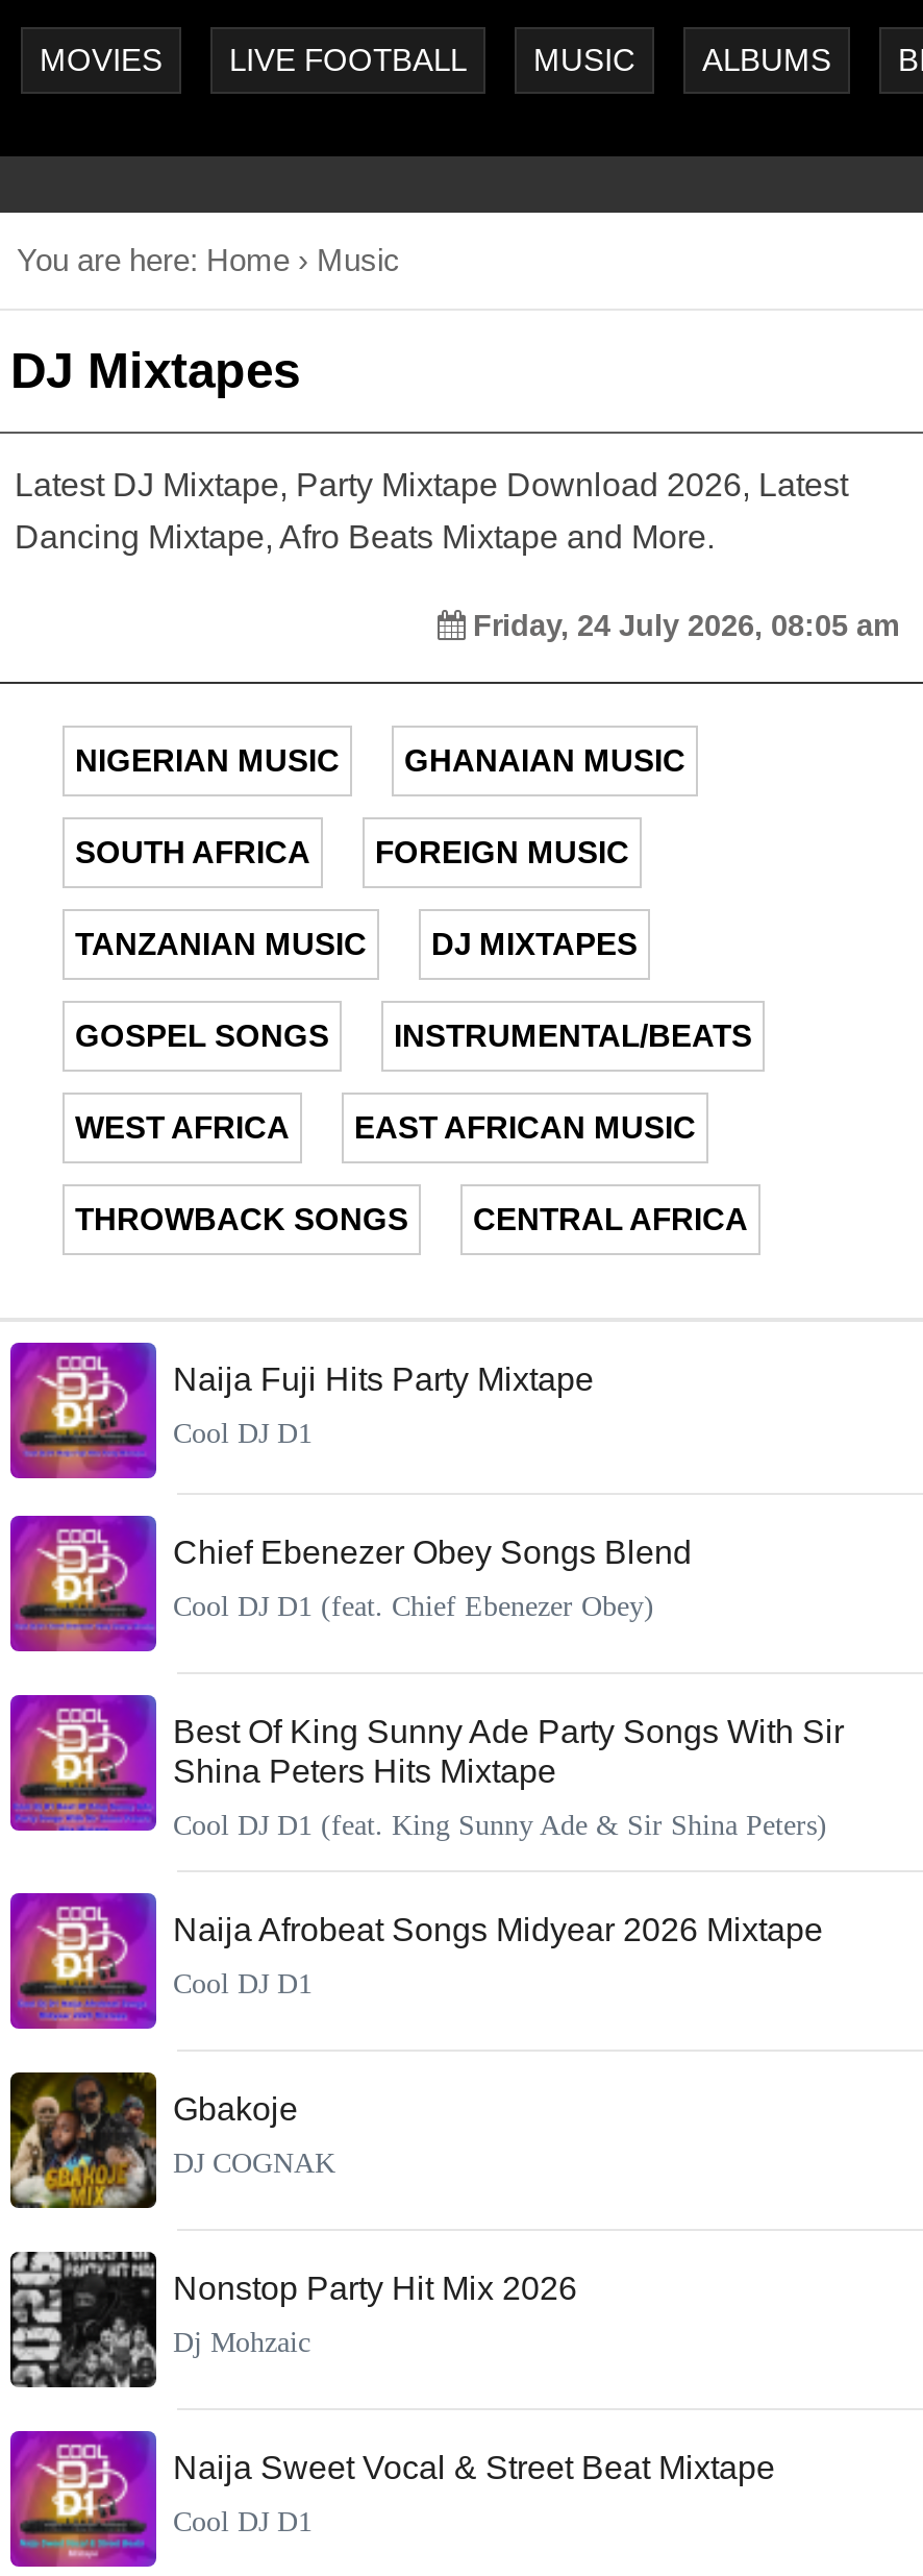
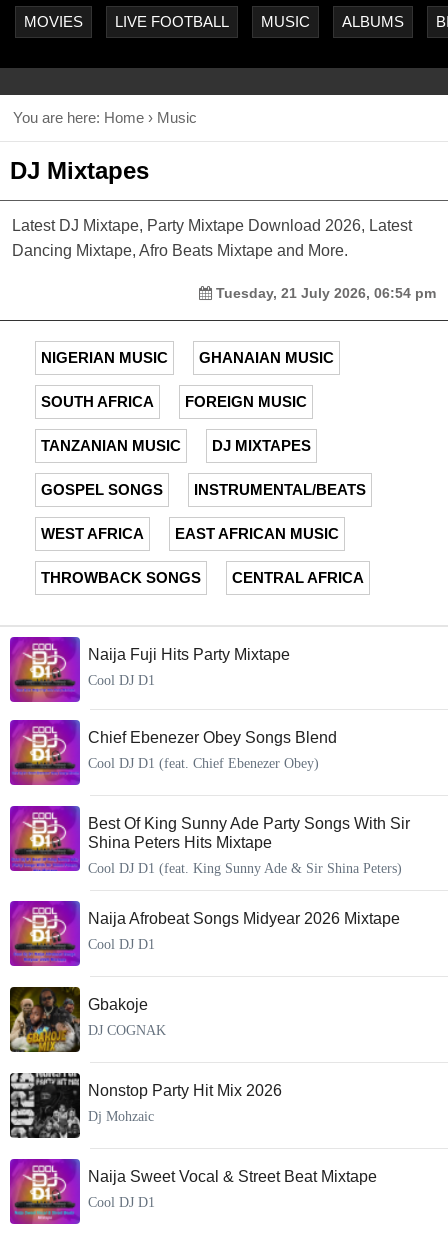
- Friday, 24 July 2026, 08:05 am
+ Tuesday, 21 July 2026, 06:54 pm
